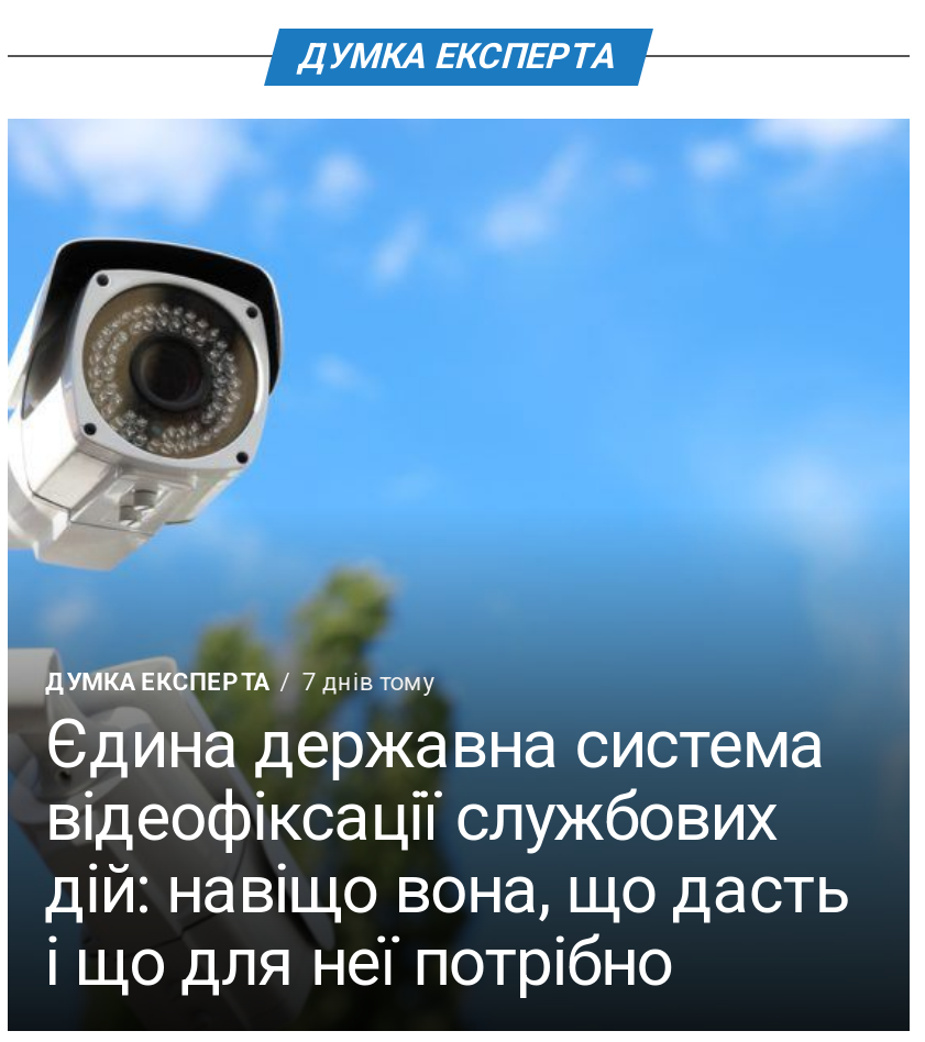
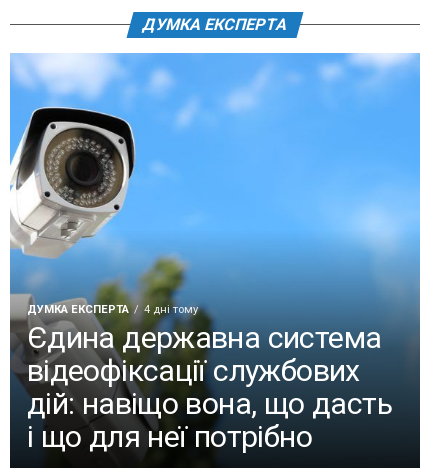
- ДУМКА ЕКСПЕРТА 7 днів тому
+ ДУМКА ЕКСПЕРТА 4 дні тому
